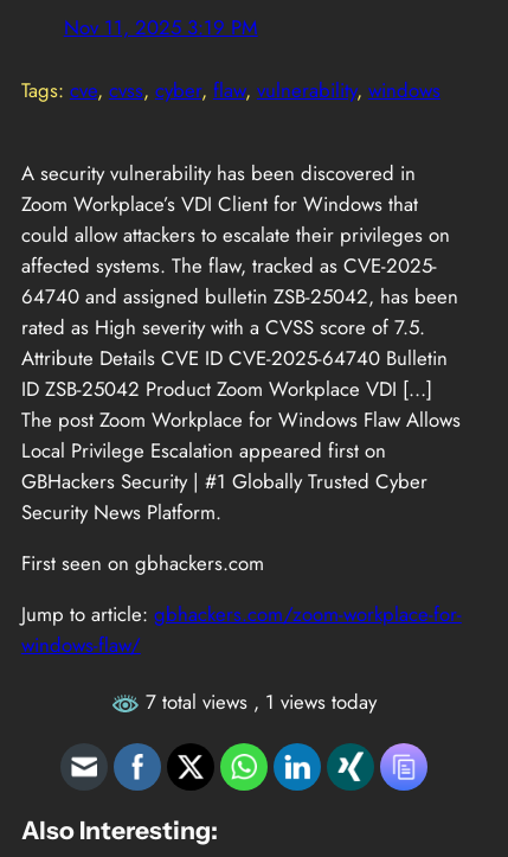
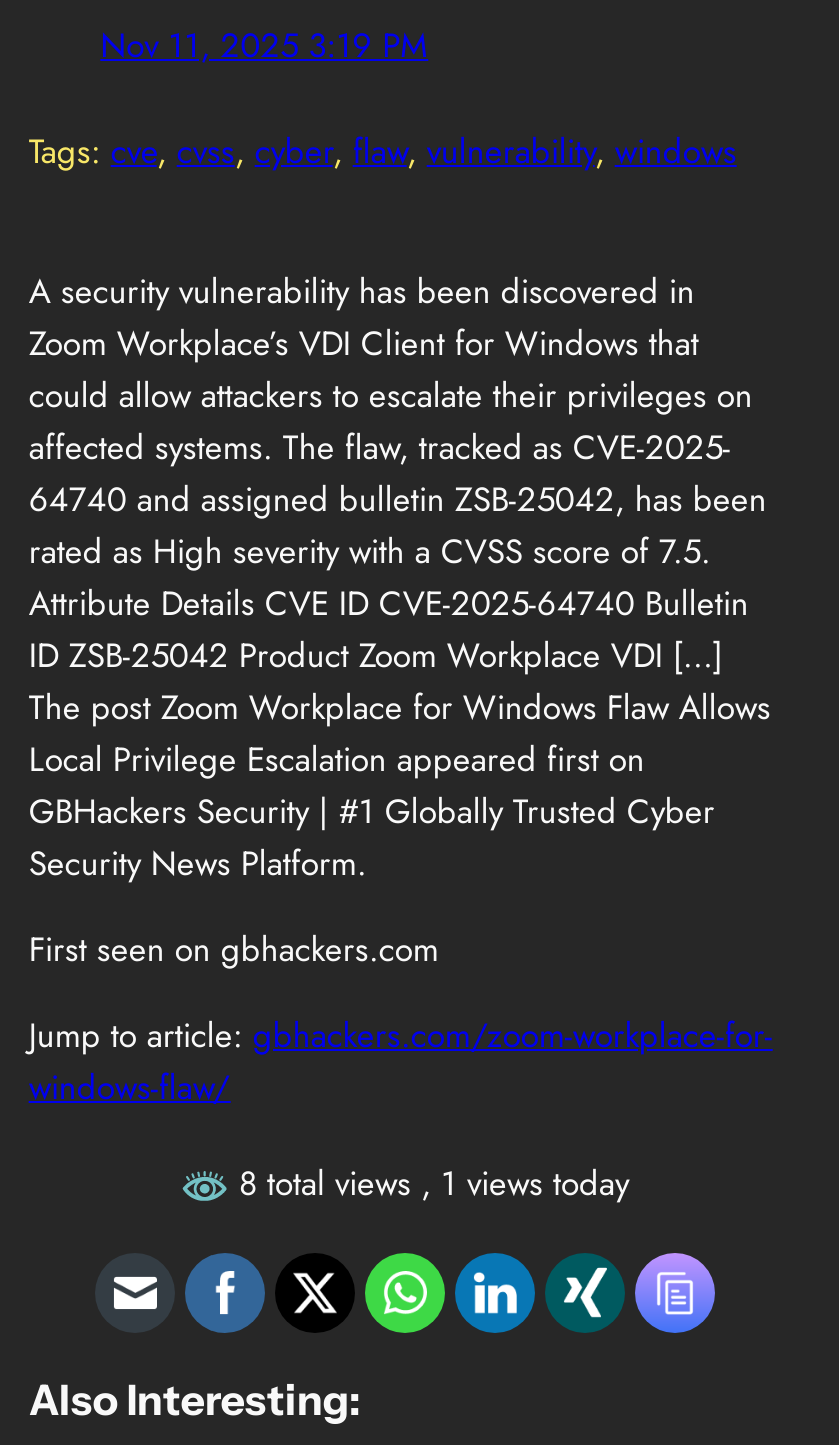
- 7 total views, 1 views today
+ 8 total views, 1 views today
